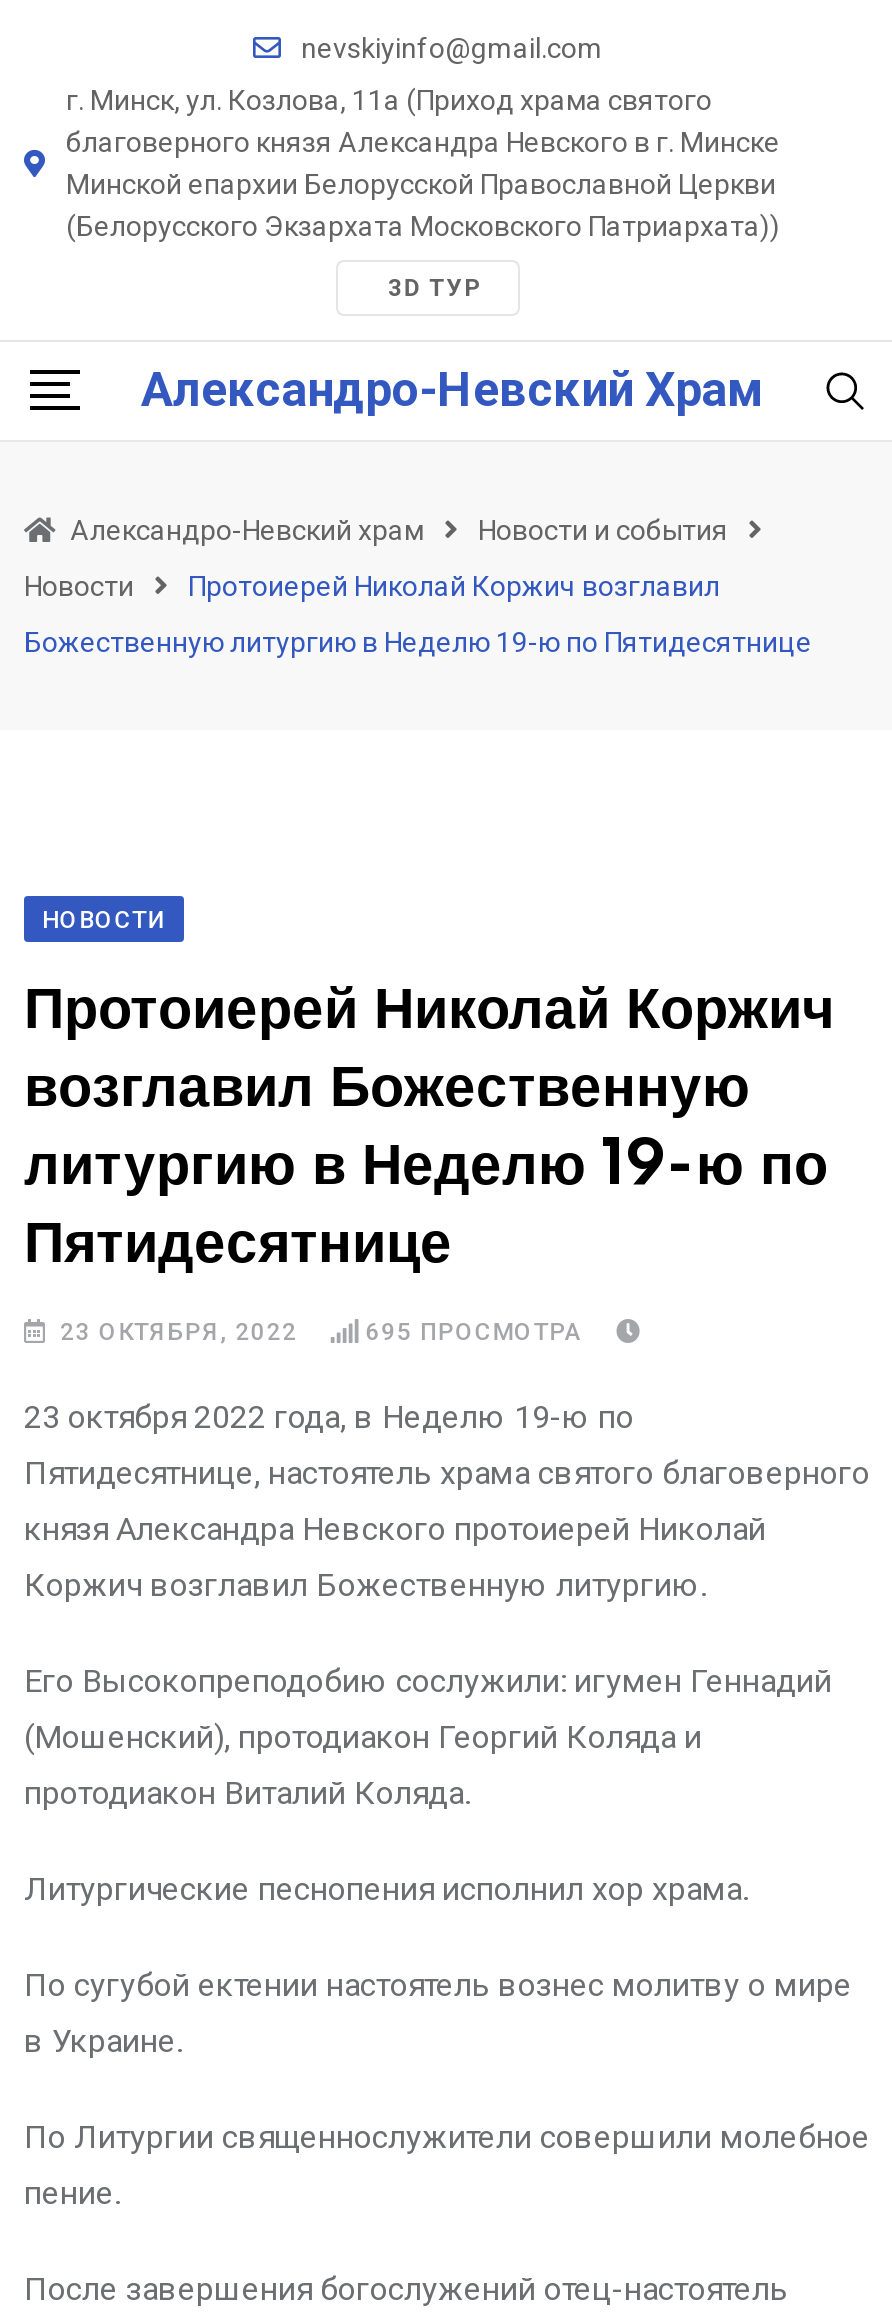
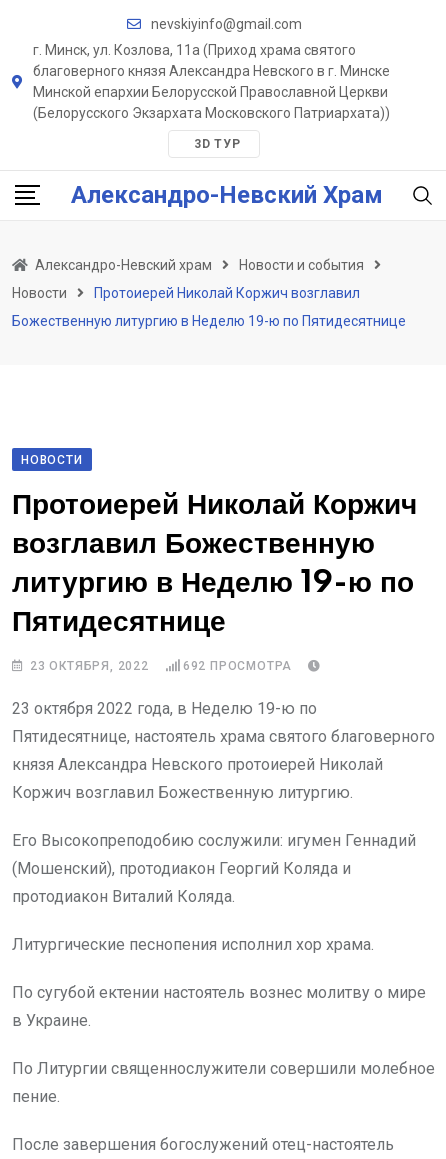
- 695 ПРОСМОТРА
+ 692 ПРОСМОТРА
